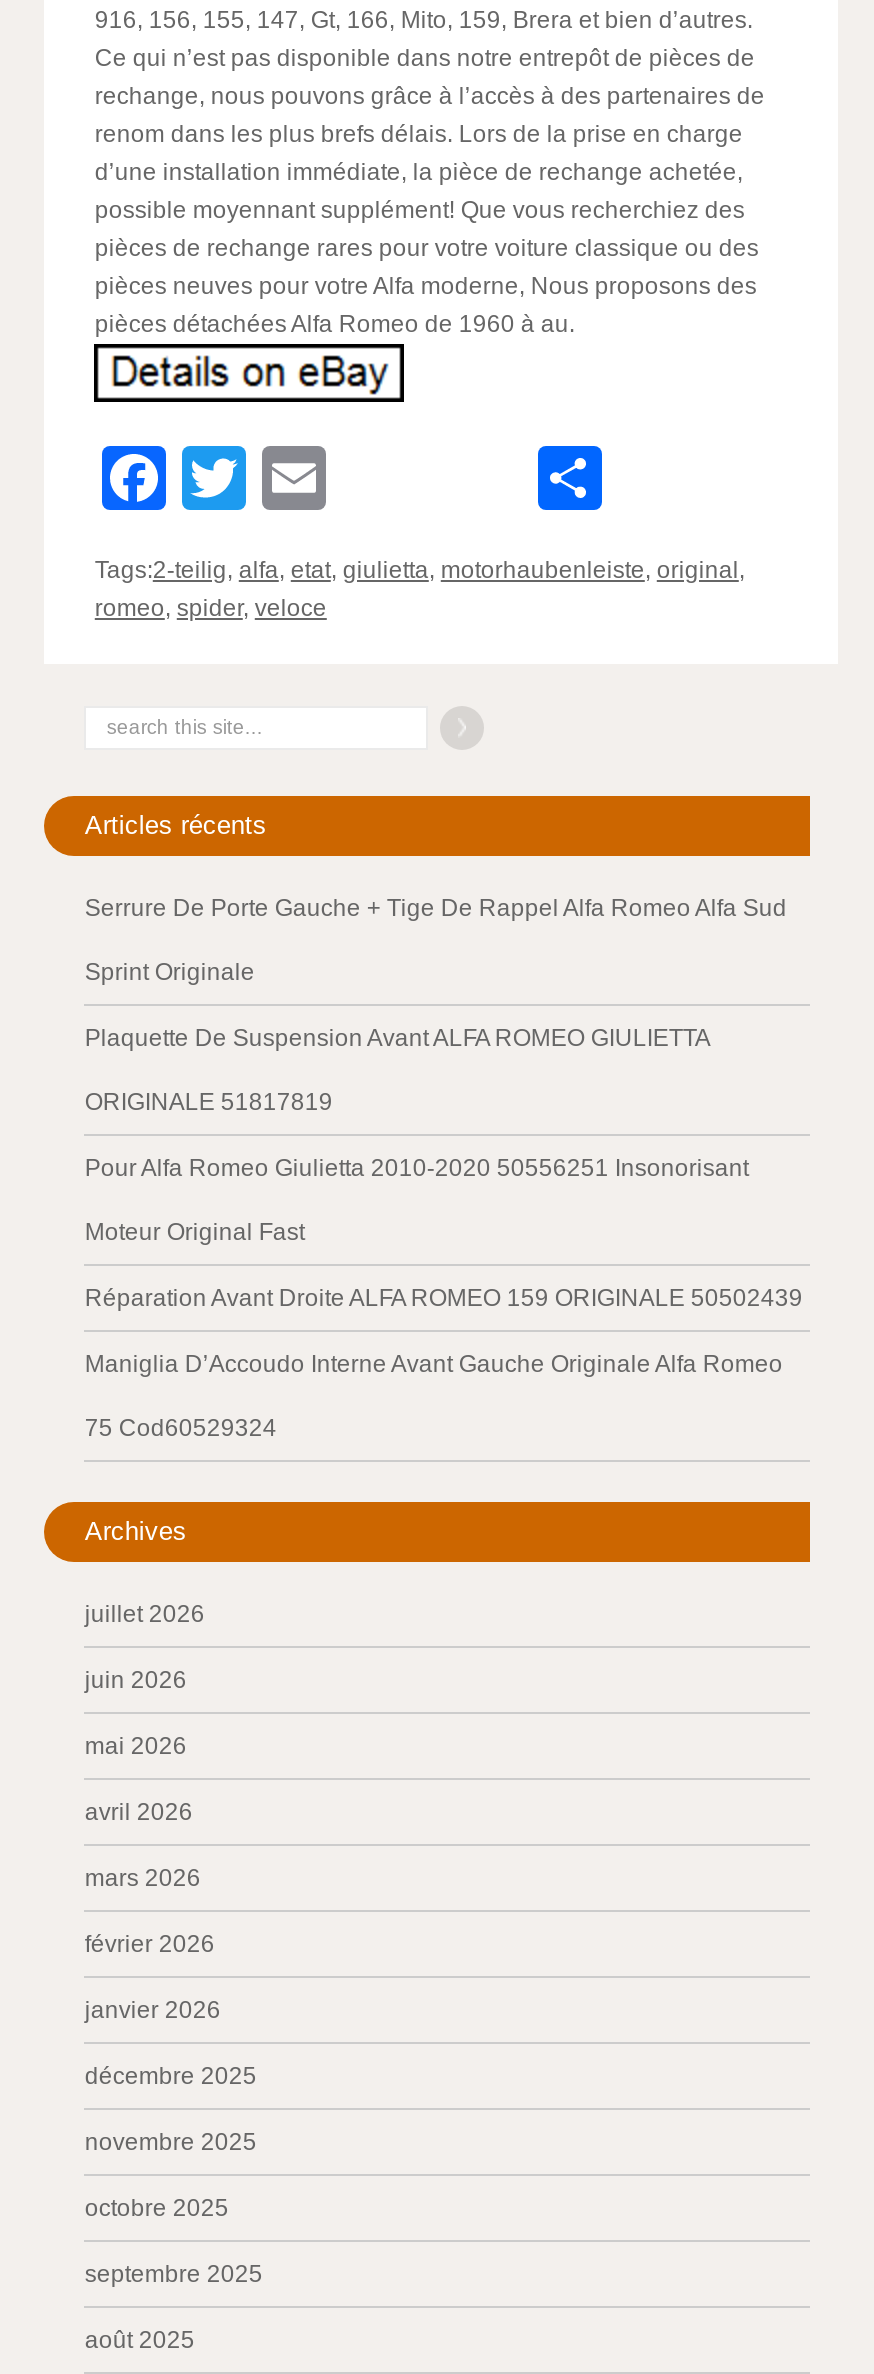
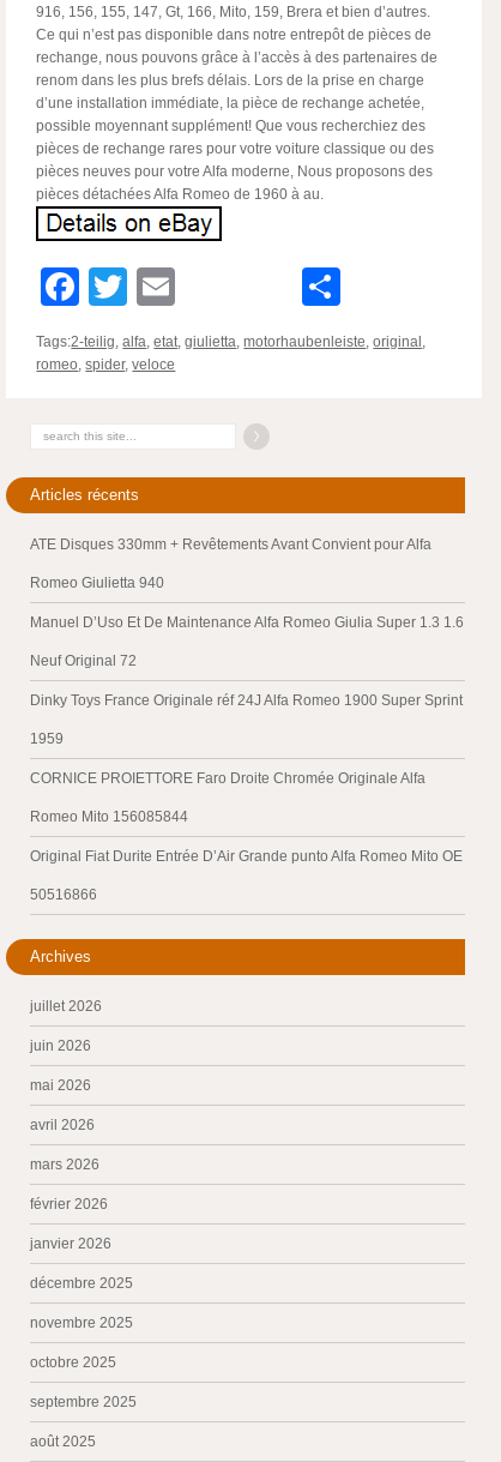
- Serrure De Porte Gauche + Tige De Rappel Alfa Romeo Alfa Sud
- Sprint Originale
- Plaquette De Suspension Avant ALFA ROMEO GIULIETTA
- ORIGINALE 51817819
- Pour Alfa Romeo Giulietta 2010-2020 50556251 Insonorisant
- Moteur Original Fast
- Réparation Avant Droite ALFA ROMEO 159 ORIGINALE 50502439
- Maniglia D’Accoudo Interne Avant Gauche Originale Alfa Romeo
- 75 Cod60529324
+ ATE Disques 330mm + Revêtements Avant Convient pour Alfa
+ Romeo Giulietta 940
+ Manuel D’Uso Et De Maintenance Alfa Romeo Giulia Super 1.3 1.6
+ Neuf Original 72
+ Dinky Toys France Originale réf 24J Alfa Romeo 1900 Super Sprint
+ 1959
+ CORNICE PROIETTORE Faro Droite Chromée Originale Alfa
+ Romeo Mito 156085844
+ Original Fiat Durite Entrée D’Air Grande punto Alfa Romeo Mito OE
+ 50516866
